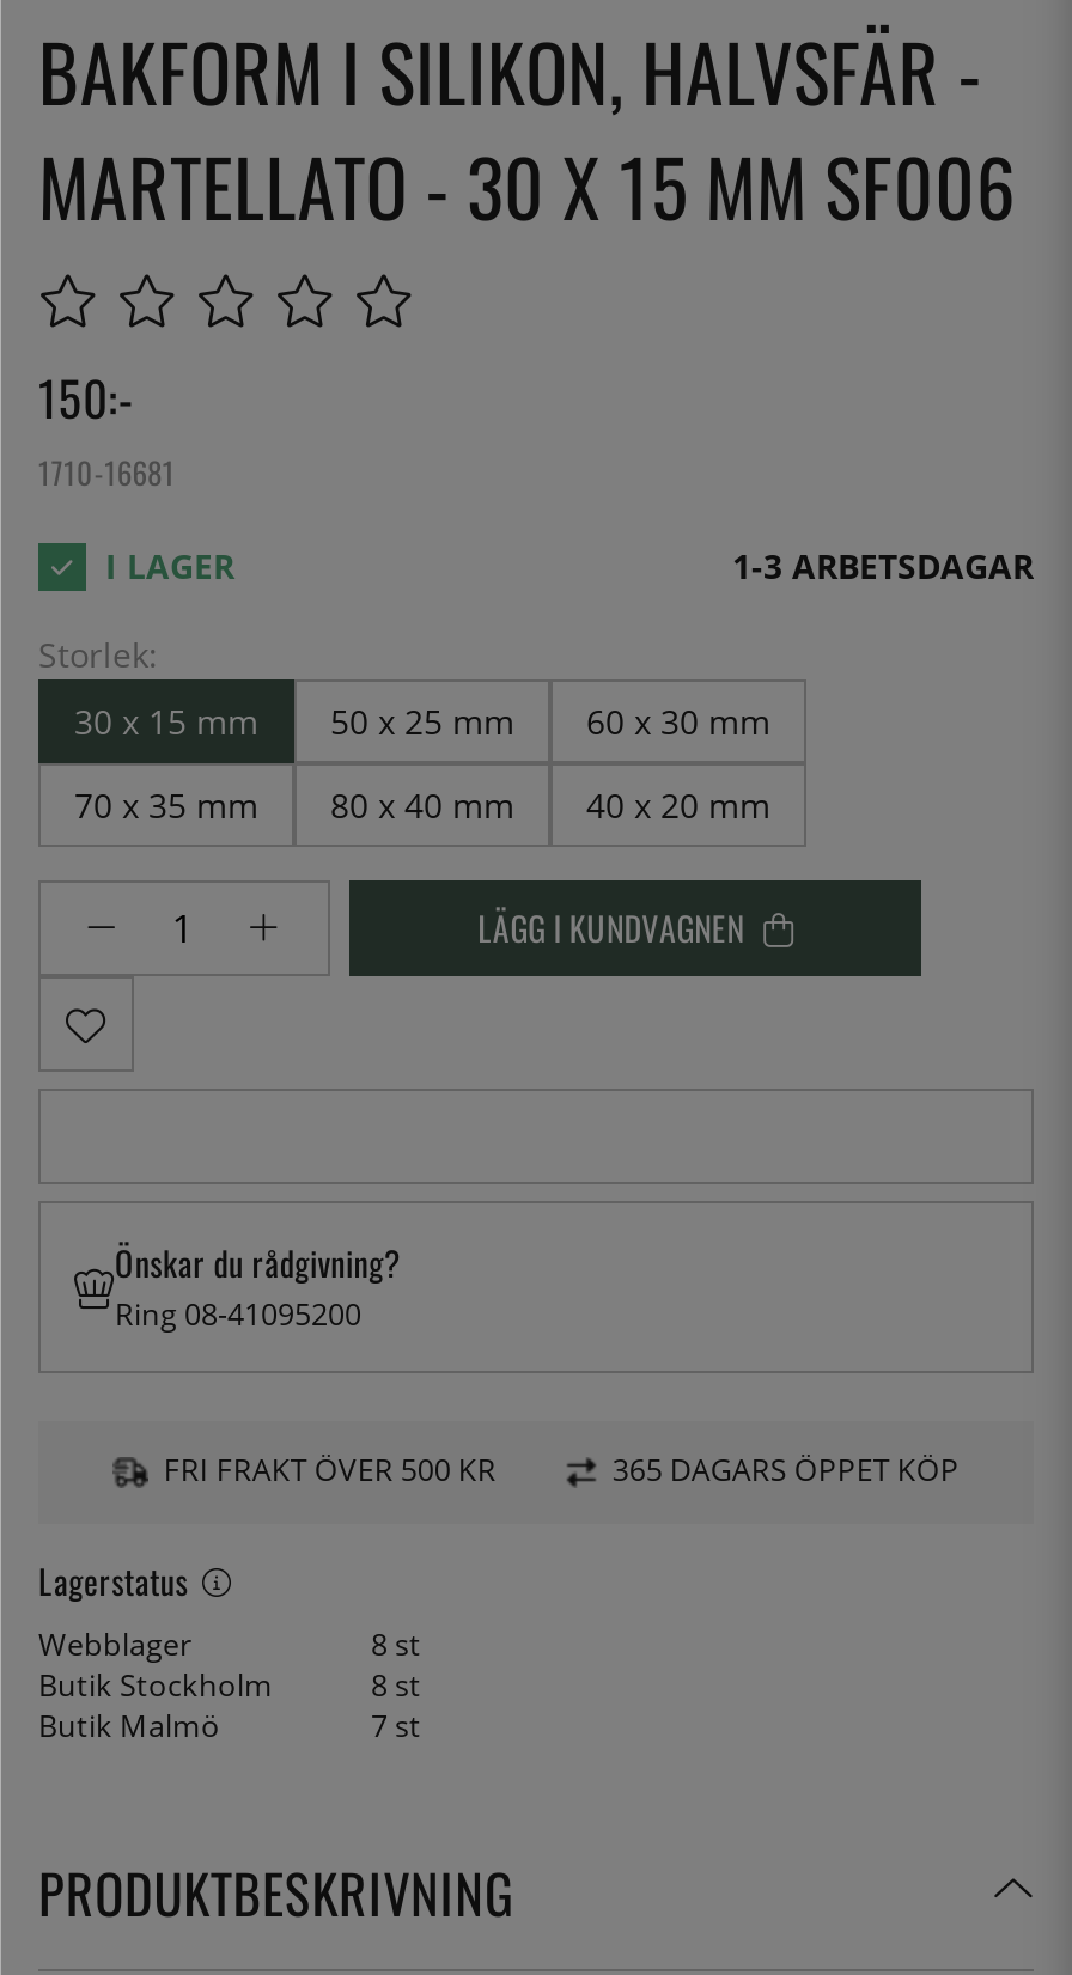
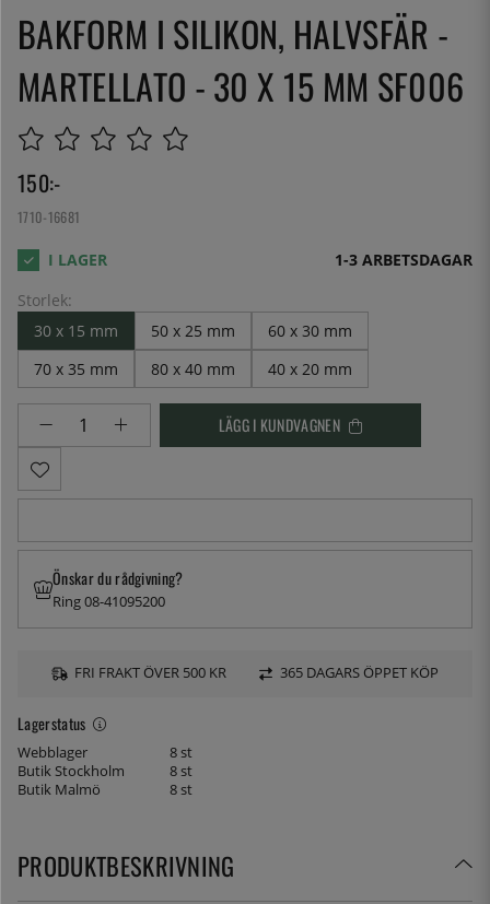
- 7 st
+ 8 st
